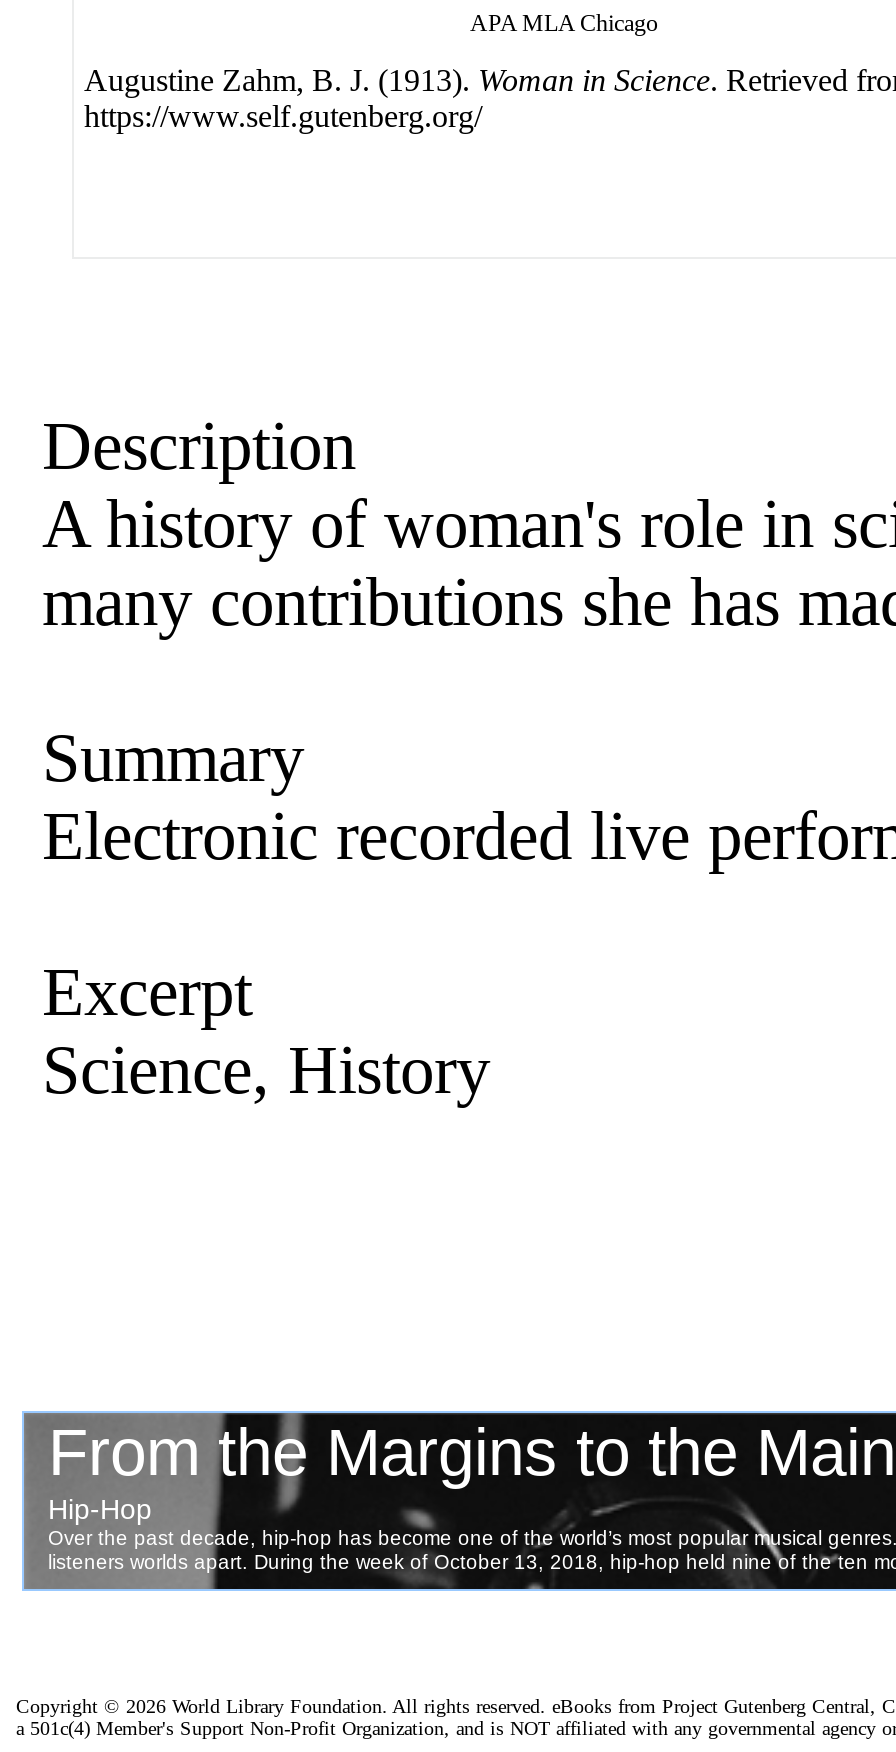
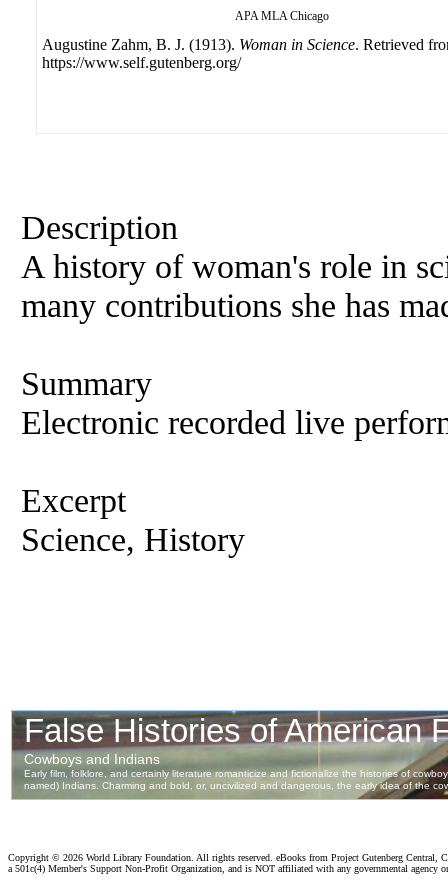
- [image]
+ [image]
